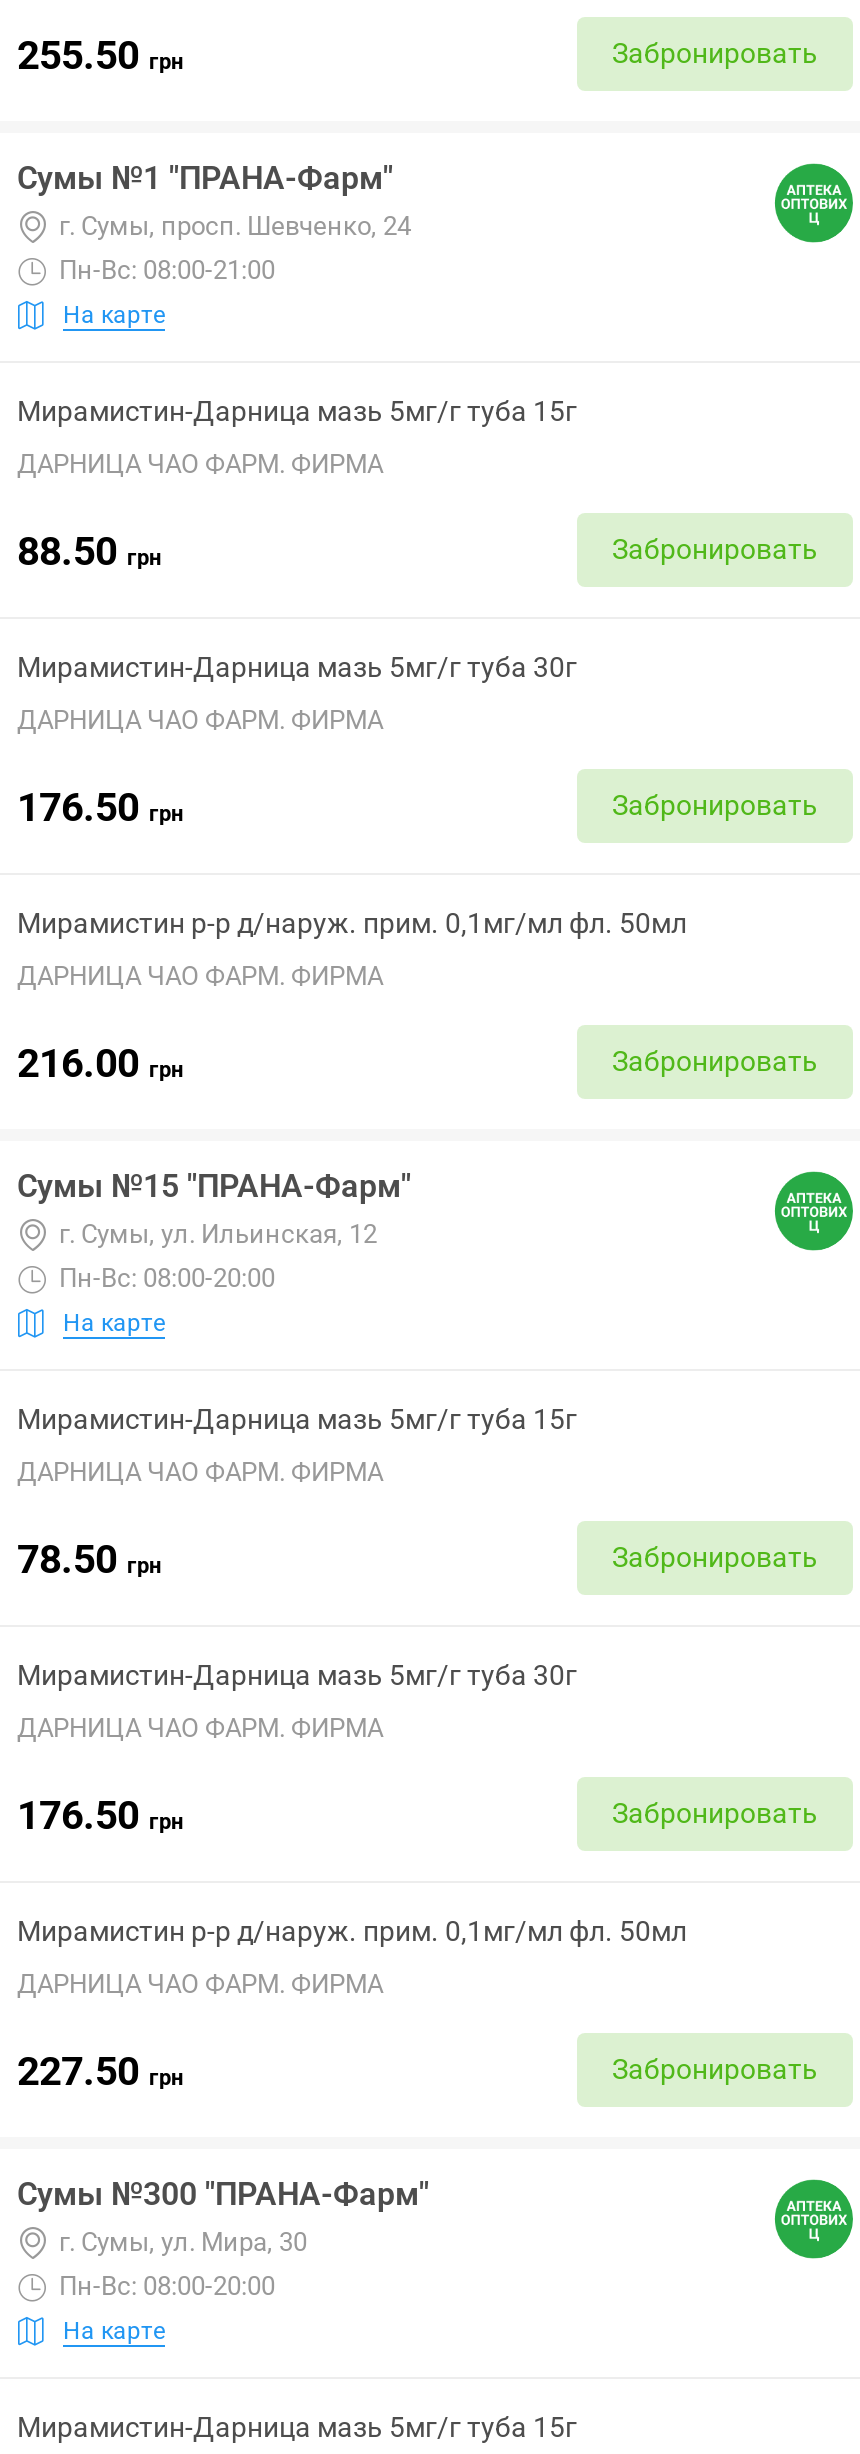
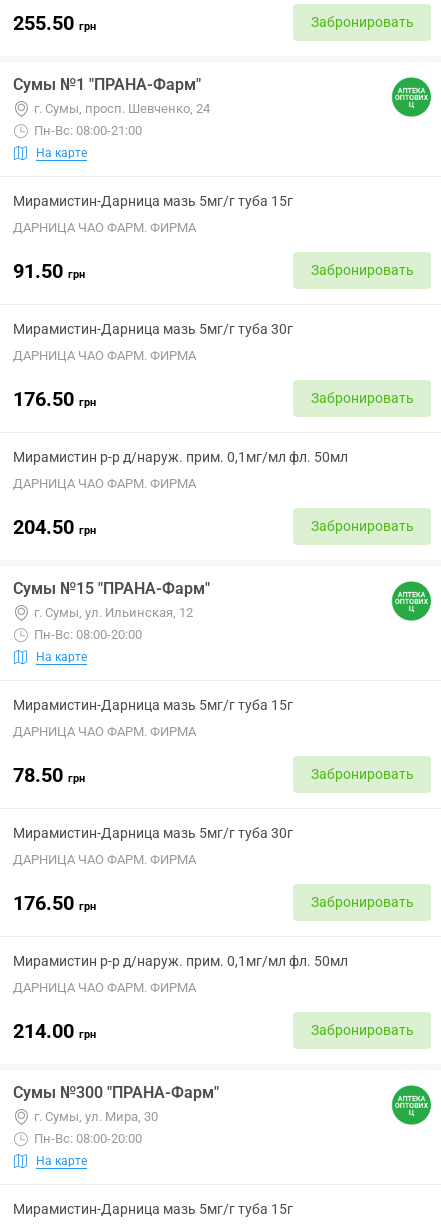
- 88.50 грн
+ 91.50 грн

- 216.00 грн
+ 204.50 грн

- 227.50 грн
+ 214.00 грн
